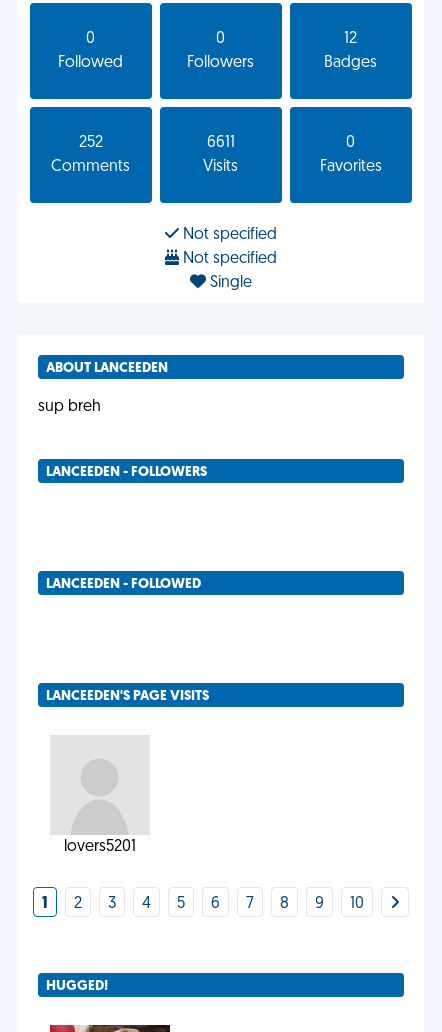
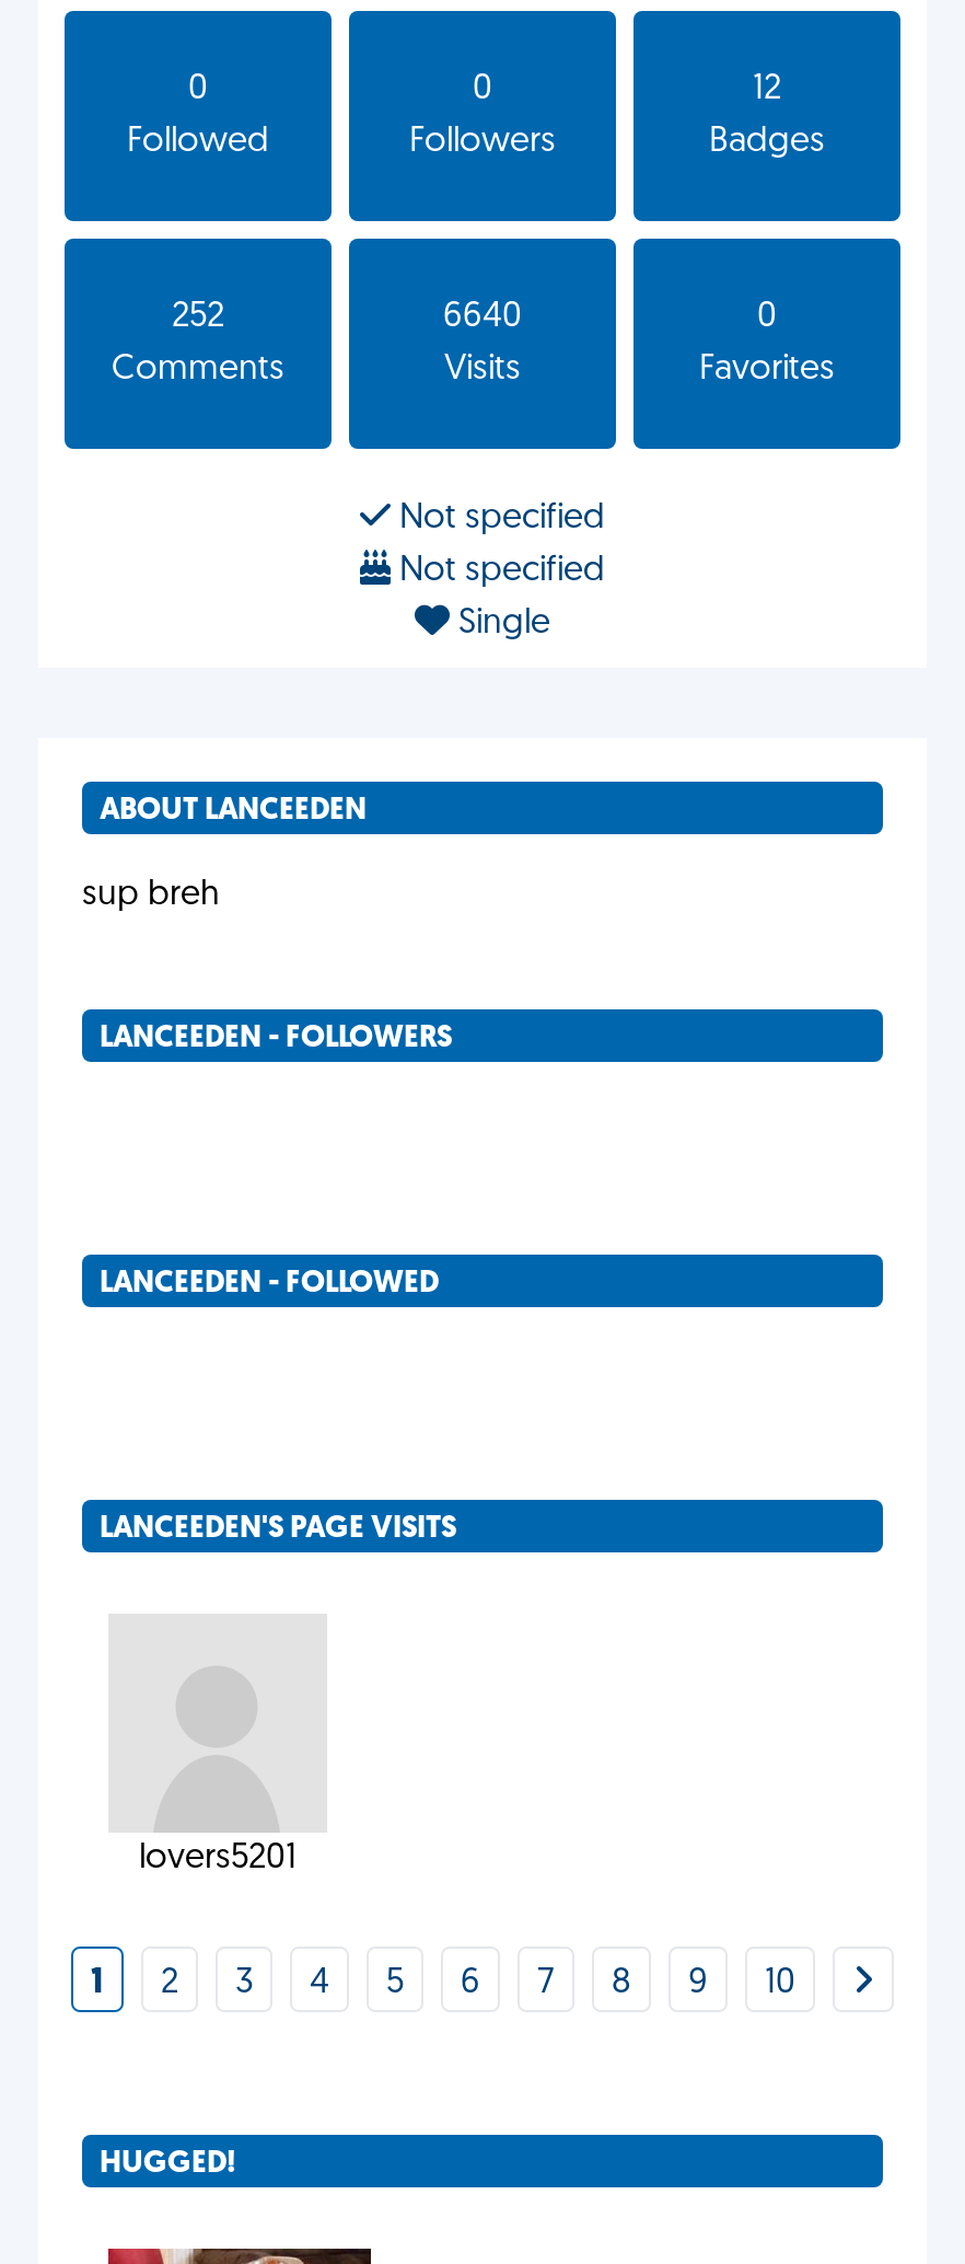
- 6611
+ 6640
